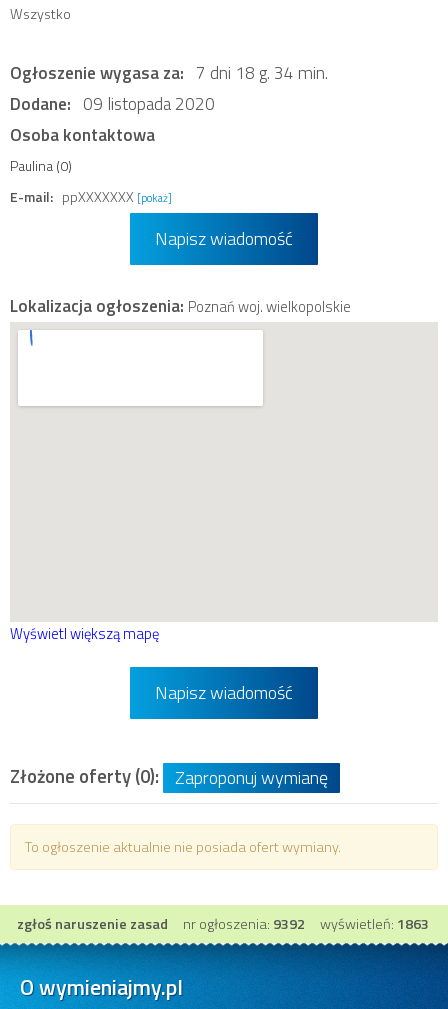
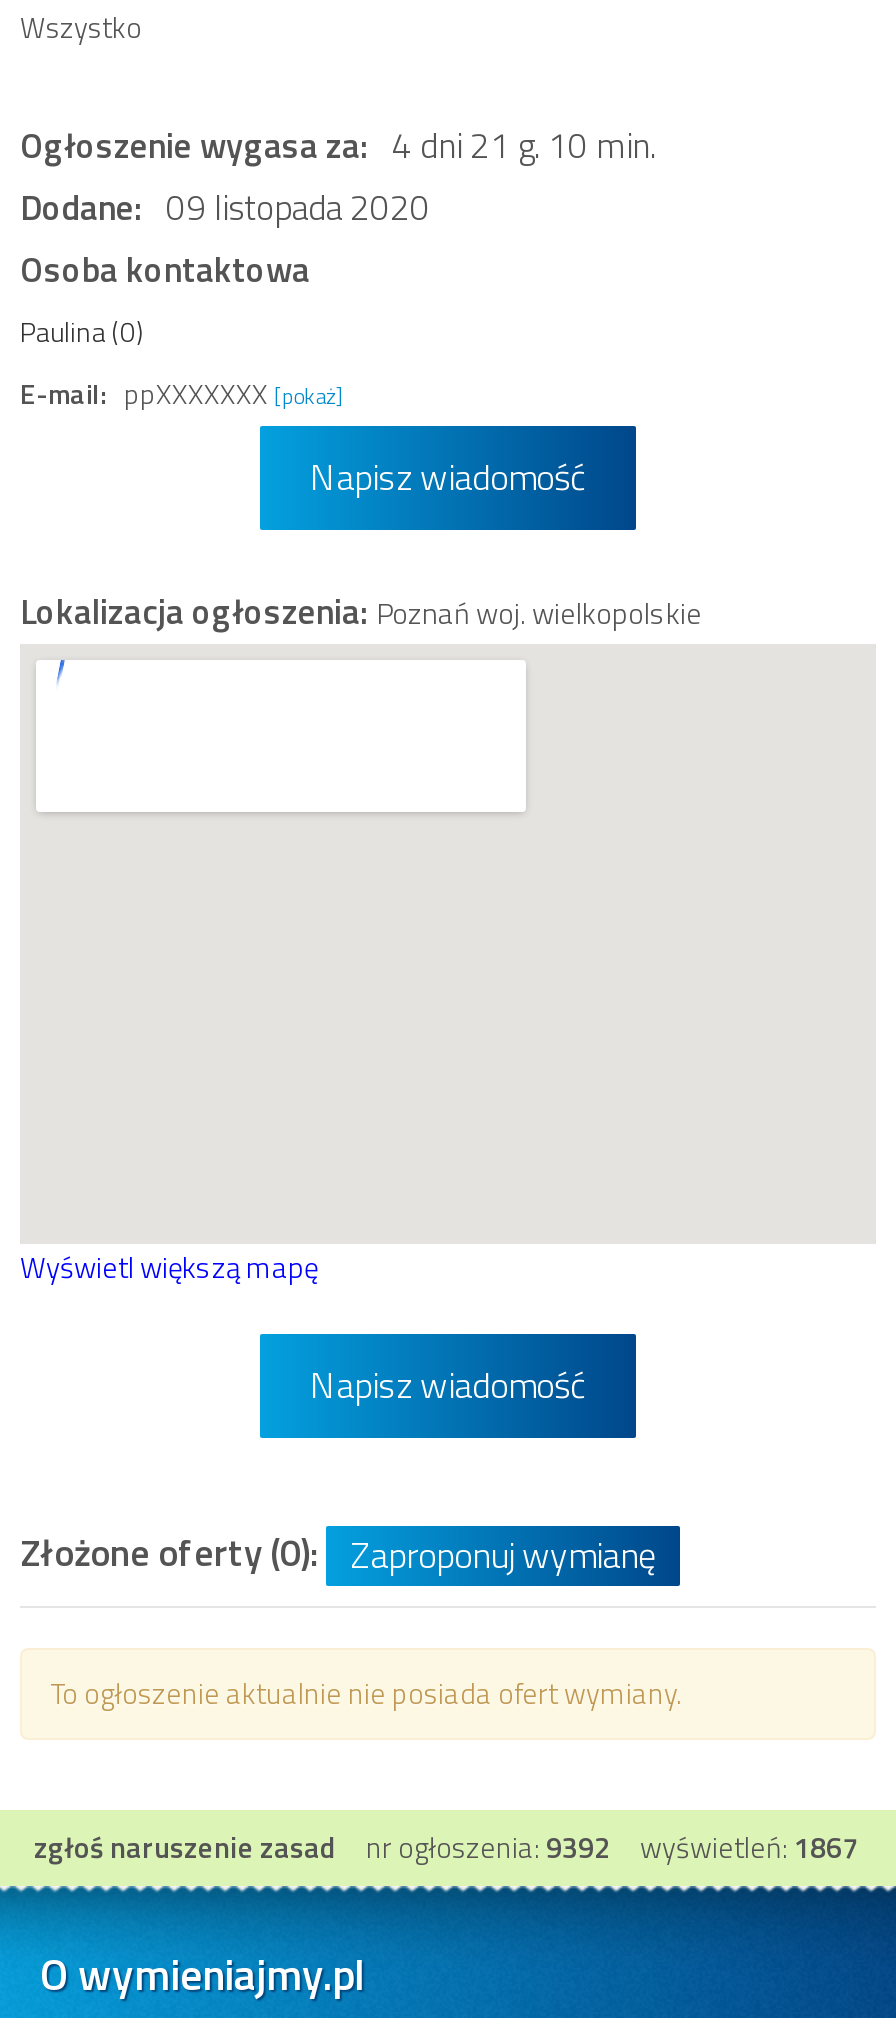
- Ogłoszenie wygasa za: 7 dni 18 g. 34 min.
+ Ogłoszenie wygasa za: 4 dni 21 g. 10 min.

- zgłoś naruszenie zasad nr ogłoszenia: 9392 wyświetleń: 1863
+ zgłoś naruszenie zasad nr ogłoszenia: 9392 wyświetleń: 1867
